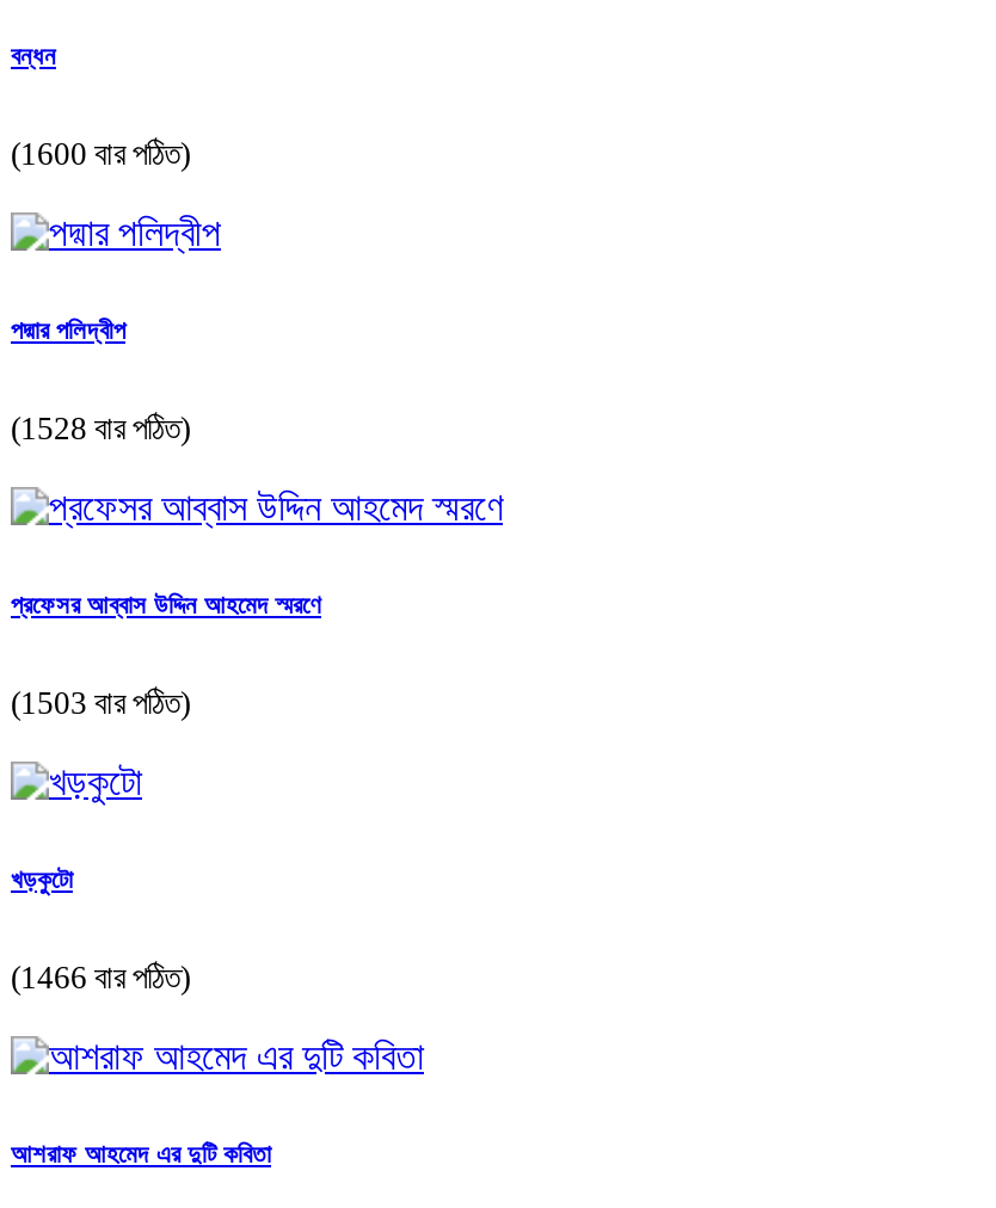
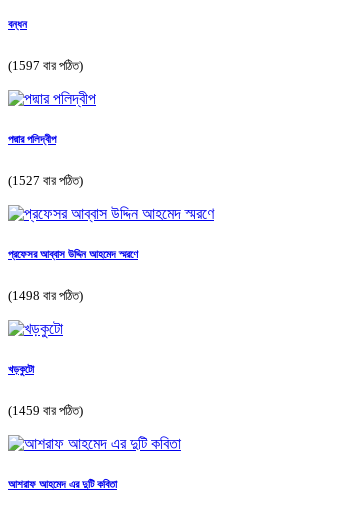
- (1600 বার পঠিত)
+ (1597 বার পঠিত)

- (1528 বার পঠিত)
+ (1527 বার পঠিত)

- (1503 বার পঠিত)
+ (1498 বার পঠিত)

- (1466 বার পঠিত)
+ (1459 বার পঠিত)
